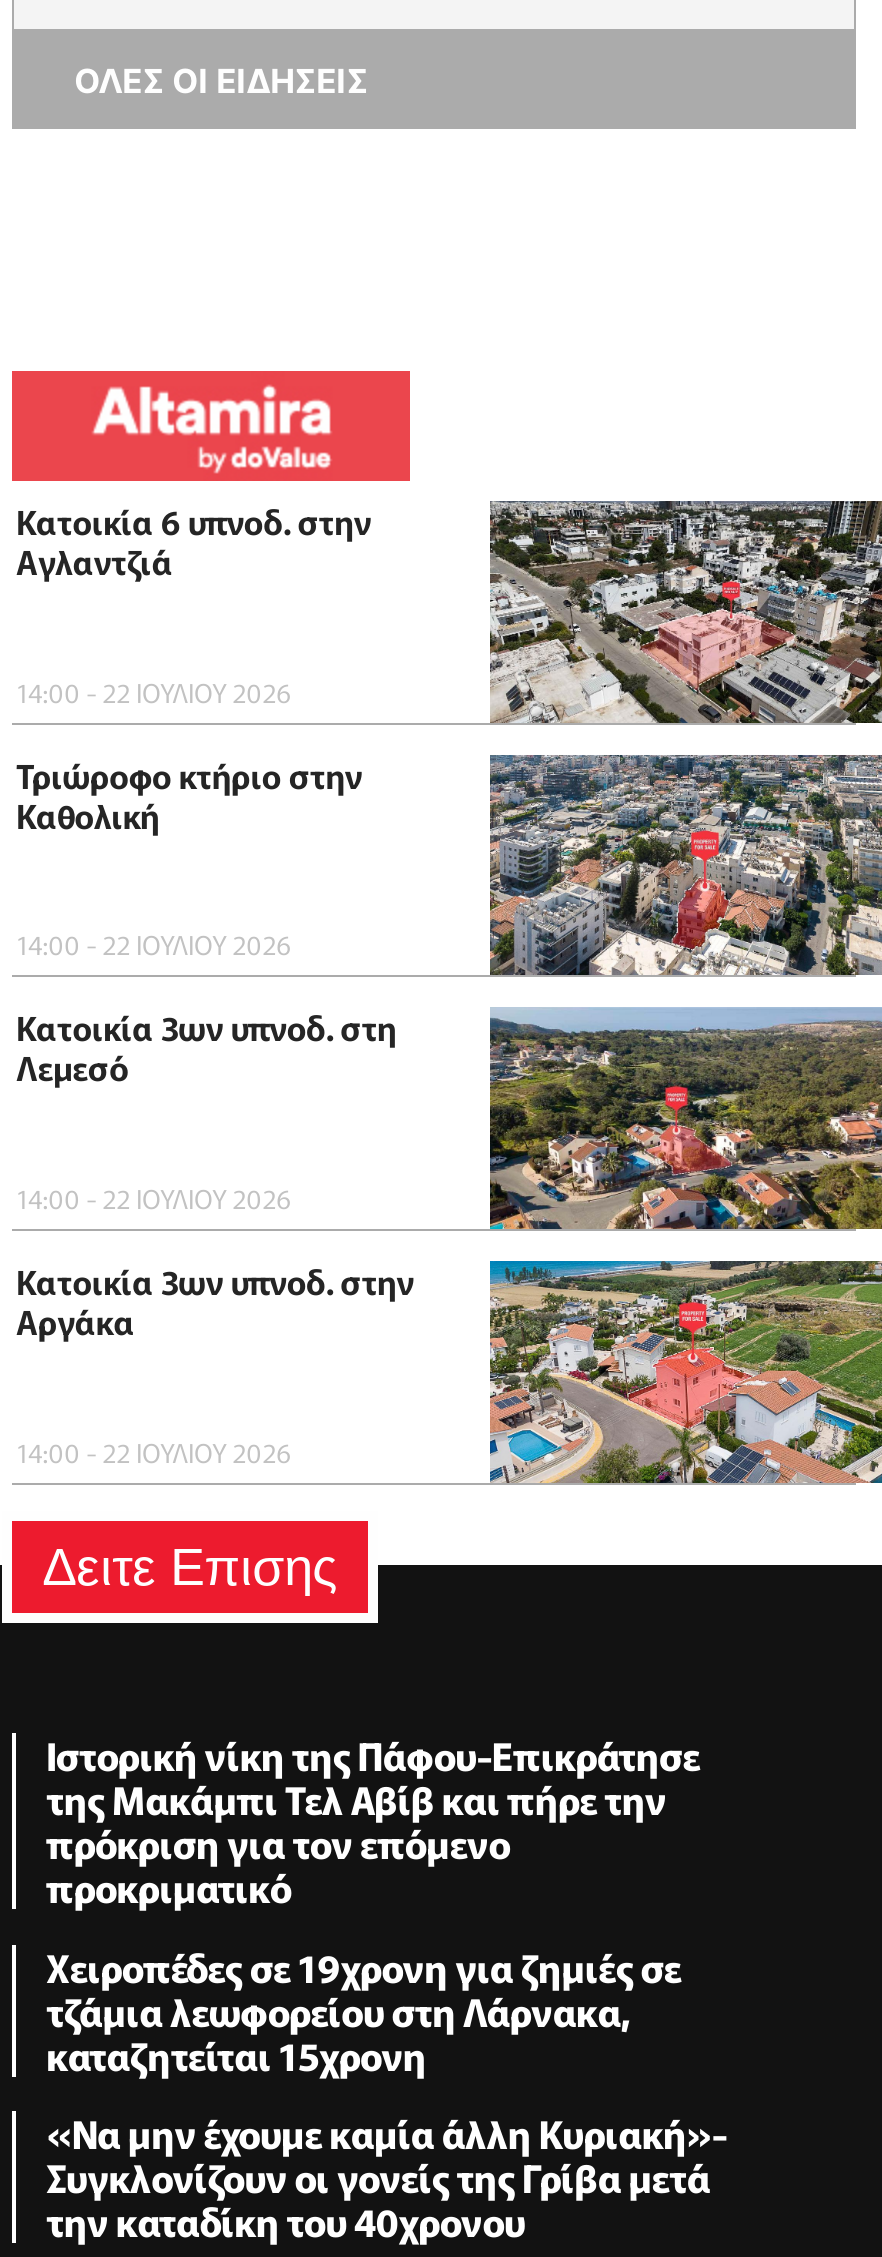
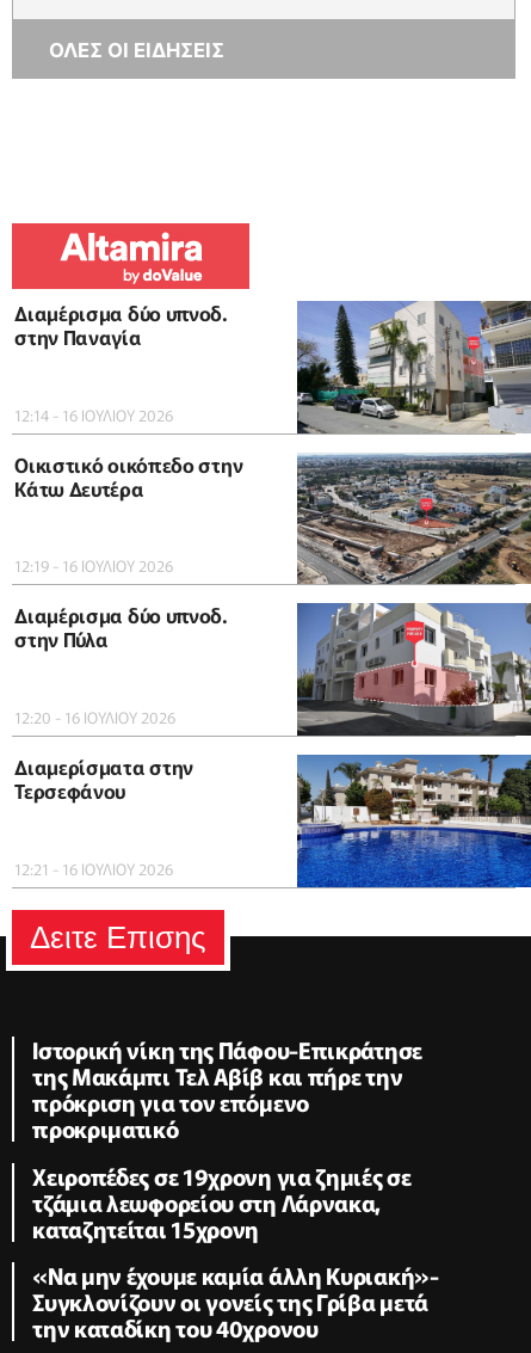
- Κατοικία 6 υπνοδ. στην
- Αγλαντζιά
+ Διαμέρισμα δύο υπνοδ.
+ στην Παναγία

- [image]
+ [image]

- 14:00 - 22 ΙΟΥΛΙΟΥ 2026
+ 12:14 - 16 ΙΟΥΛΙΟΥ 2026

- Τριώροφο κτήριο στην
- Καθολική
+ Οικιστικό οικόπεδο στην
+ Κάτω Δευτέρα

- [image]
+ [image]

- 14:00 - 22 ΙΟΥΛΙΟΥ 2026
+ 12:19 - 16 ΙΟΥΛΙΟΥ 2026

- Κατοικία 3ων υπνοδ. στη
- Λεμεσό
+ Διαμέρισμα δύο υπνοδ.
+ στην Πύλα

- [image]
+ [image]

- 14:00 - 22 ΙΟΥΛΙΟΥ 2026
+ 12:20 - 16 ΙΟΥΛΙΟΥ 2026

- Κατοικία 3ων υπνοδ. στην
- Αργάκα
+ Διαμερίσματα στην
+ Τερσεφάνου

- [image]
+ [image]

- 14:00 - 22 ΙΟΥΛΙΟΥ 2026
+ 12:21 - 16 ΙΟΥΛΙΟΥ 2026
